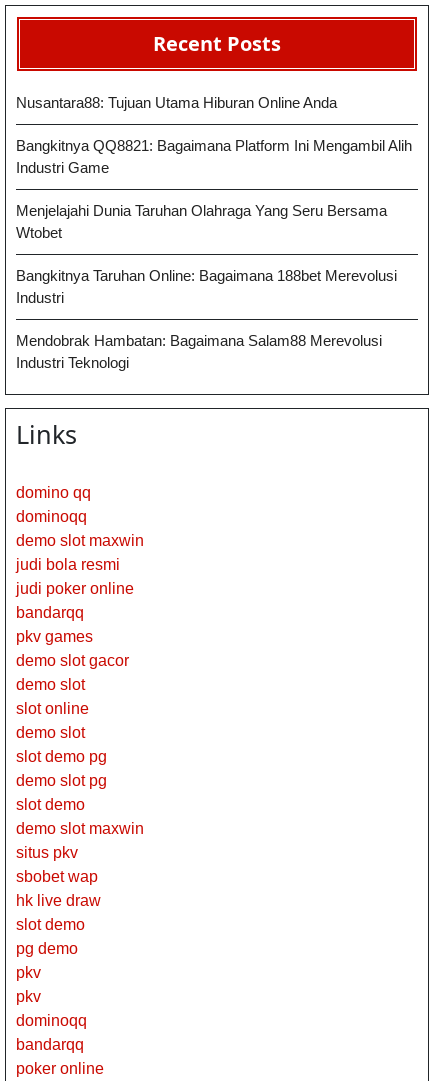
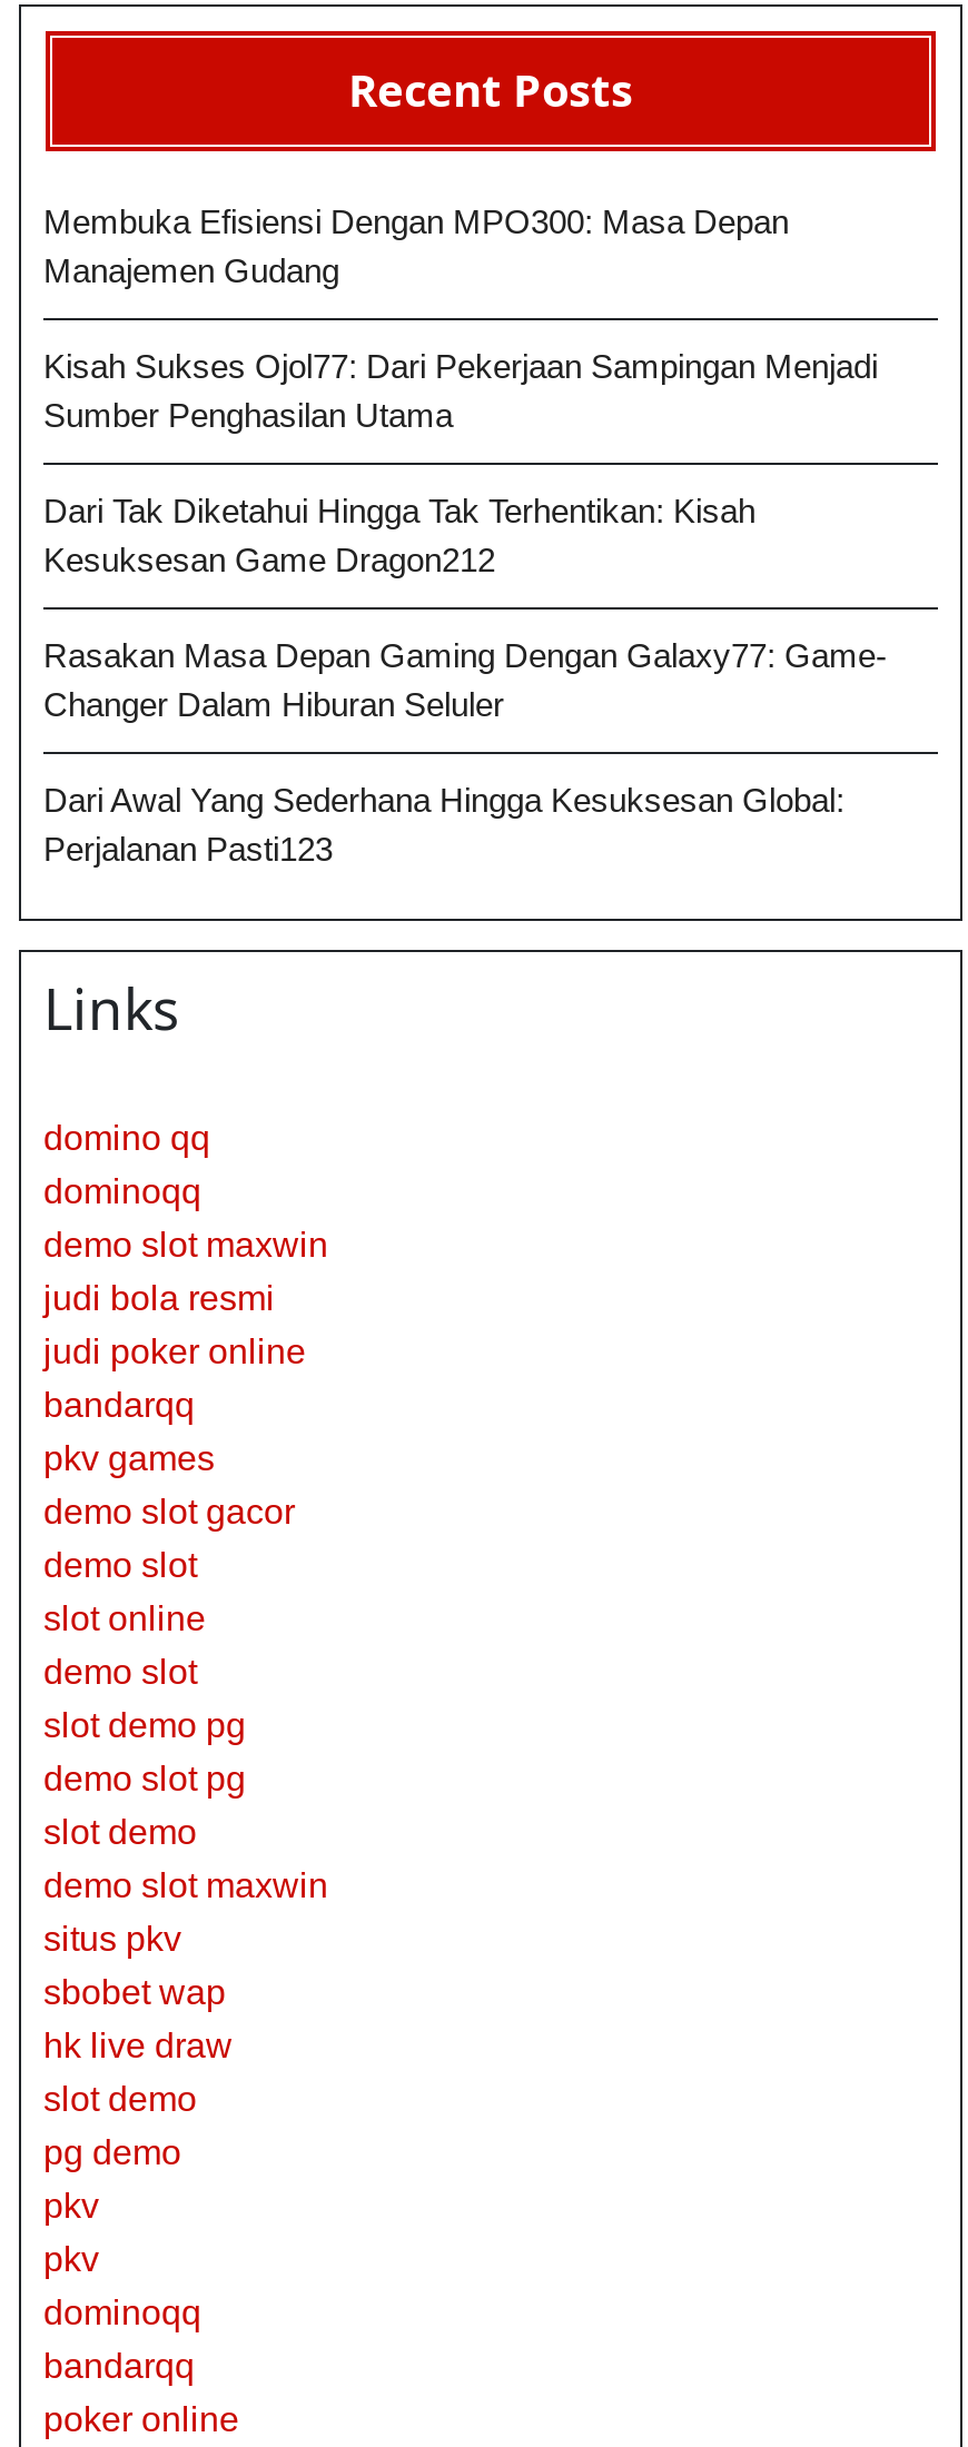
- Nusantara88: Tujuan Utama Hiburan Online Anda
+ Membuka Efisiensi Dengan MPO300: Masa Depan
+ Manajemen Gudang

- Bangkitnya QQ8821: Bagaimana Platform Ini Mengambil Alih
- Industri Game
+ Kisah Sukses Ojol77: Dari Pekerjaan Sampingan Menjadi
+ Sumber Penghasilan Utama

- Menjelajahi Dunia Taruhan Olahraga Yang Seru Bersama
- Wtobet
+ Dari Tak Diketahui Hingga Tak Terhentikan: Kisah
+ Kesuksesan Game Dragon212

- Bangkitnya Taruhan Online: Bagaimana 188bet Merevolusi
- Industri
+ Rasakan Masa Depan Gaming Dengan Galaxy77: Game-
+ Changer Dalam Hiburan Seluler

- Mendobrak Hambatan: Bagaimana Salam88 Merevolusi
- Industri Teknologi
+ Dari Awal Yang Sederhana Hingga Kesuksesan Global:
+ Perjalanan Pasti123
